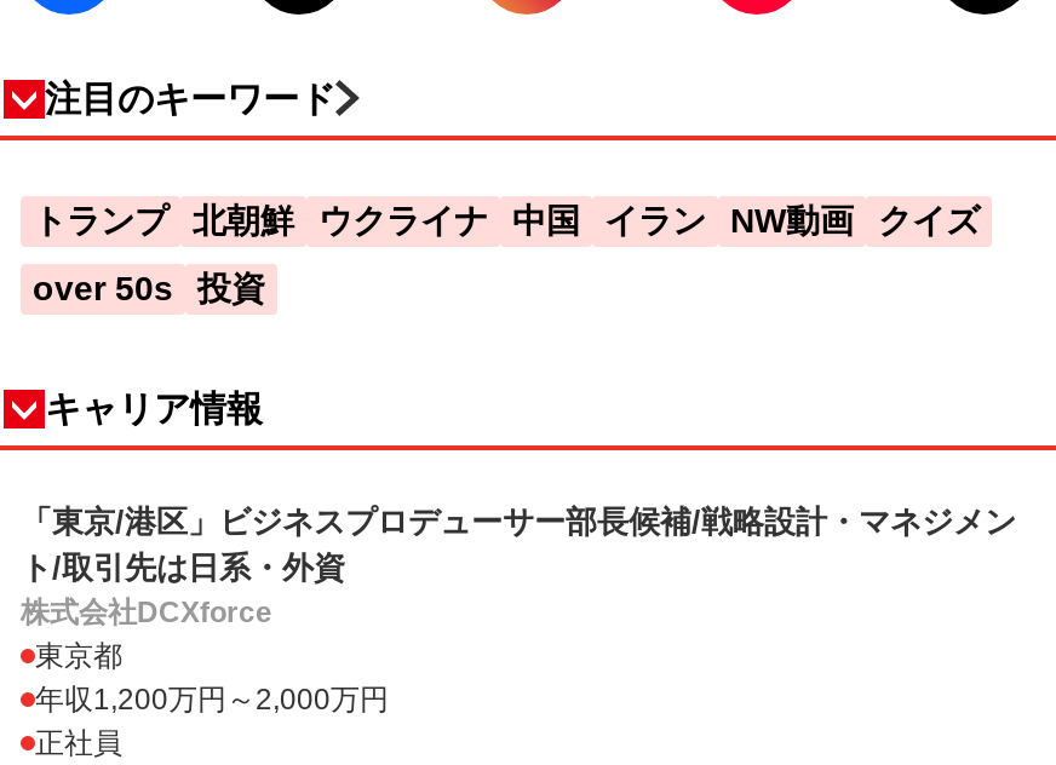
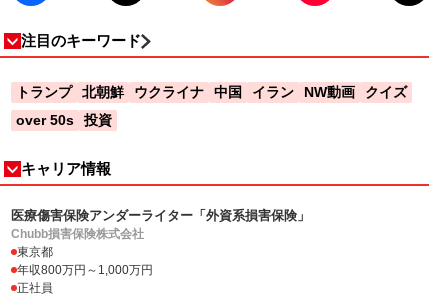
- 「東京/港区」ビジネスプロデューサー部長候補/戦略設計・マネジメン
- ト/取引先は日系・外資
- 株式会社DCXforce
+ 医療傷害保険アンダーライター「外資系損害保険」
+ Chubb損害保険株式会社

- 年収1,200万円～2,000万円
+ 年収800万円～1,000万円
